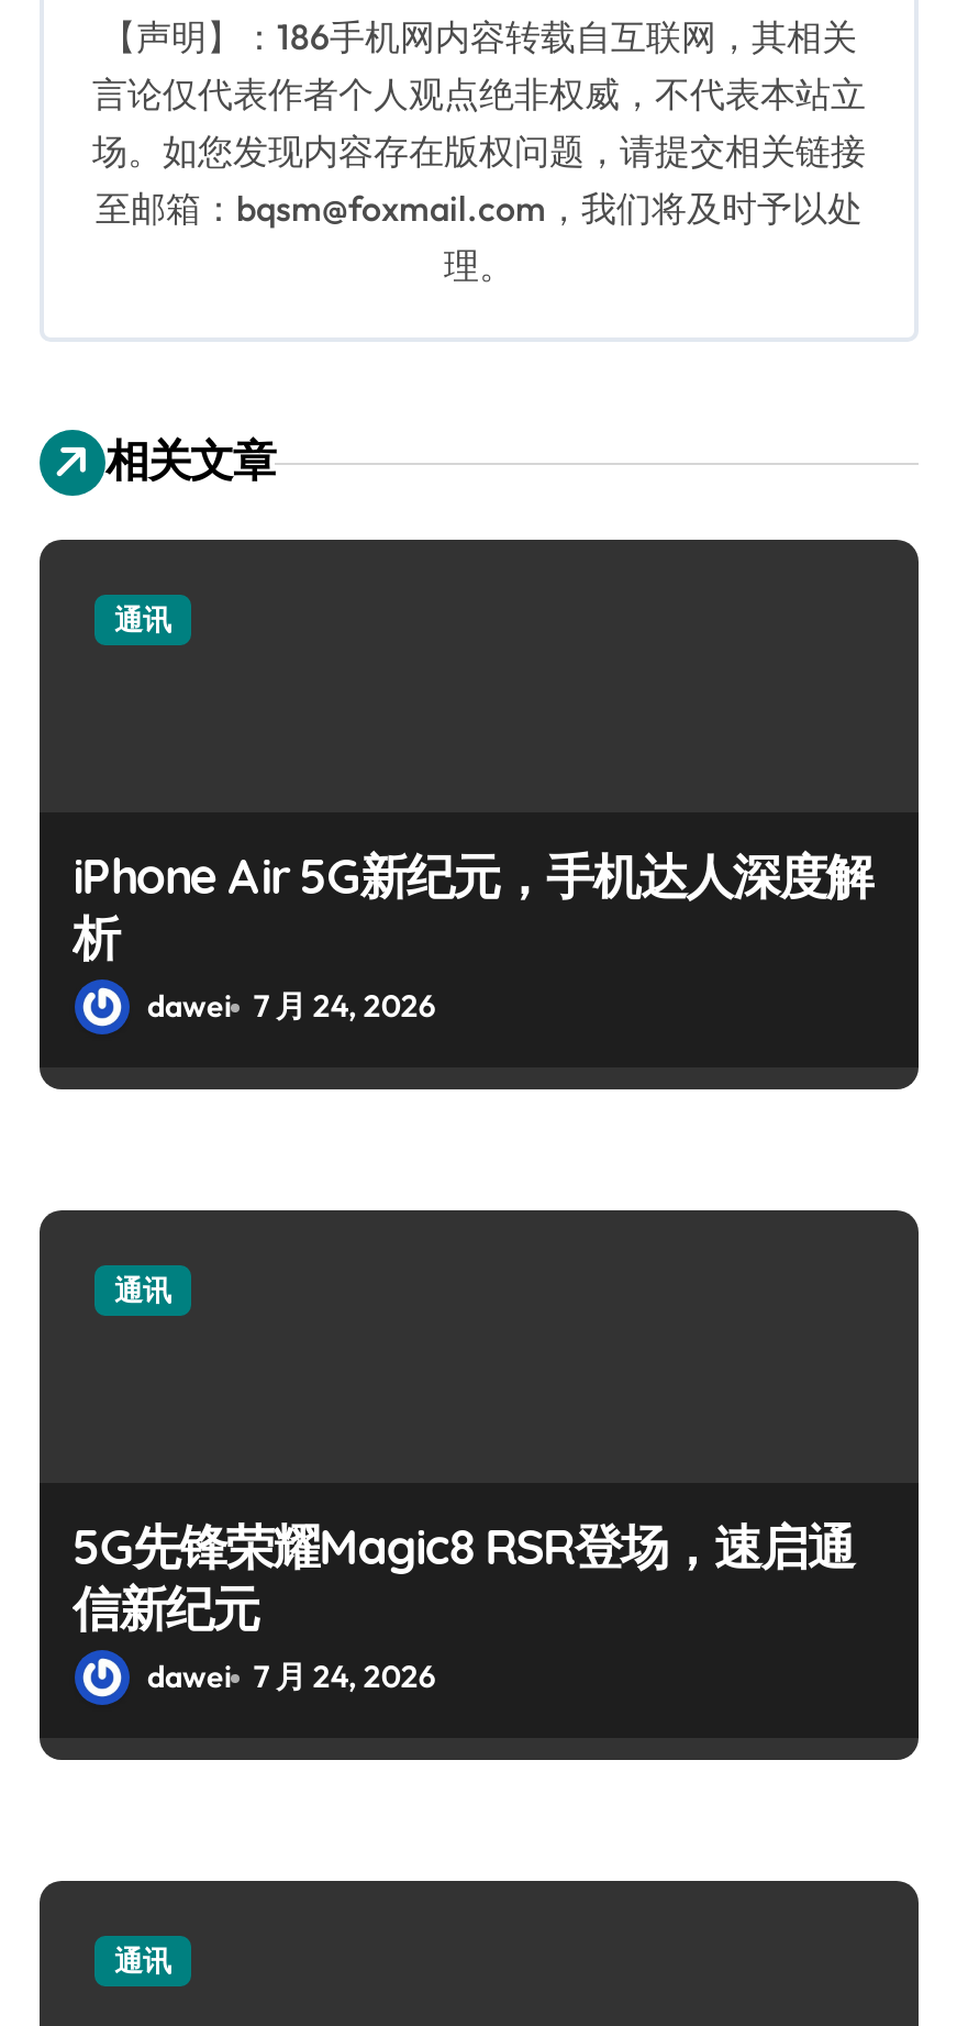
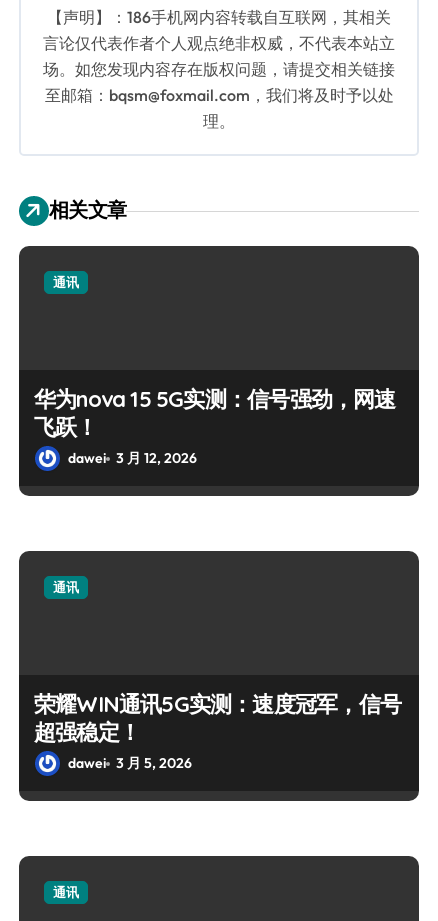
- iPhone Air 5G新纪元，手机达人深度解
- 析
- dawei 7 月 24, 2026
+ 华为nova 15 5G实测：信号强劲，网速
+ 飞跃！
+ dawei 3 月 12, 2026

- 5G先锋荣耀Magic8 RSR登场，速启通
- 信新纪元
- dawei 7 月 24, 2026
+ 荣耀WIN通讯5G实测：速度冠军，信号
+ 超强稳定！
+ dawei 3 月 5, 2026
